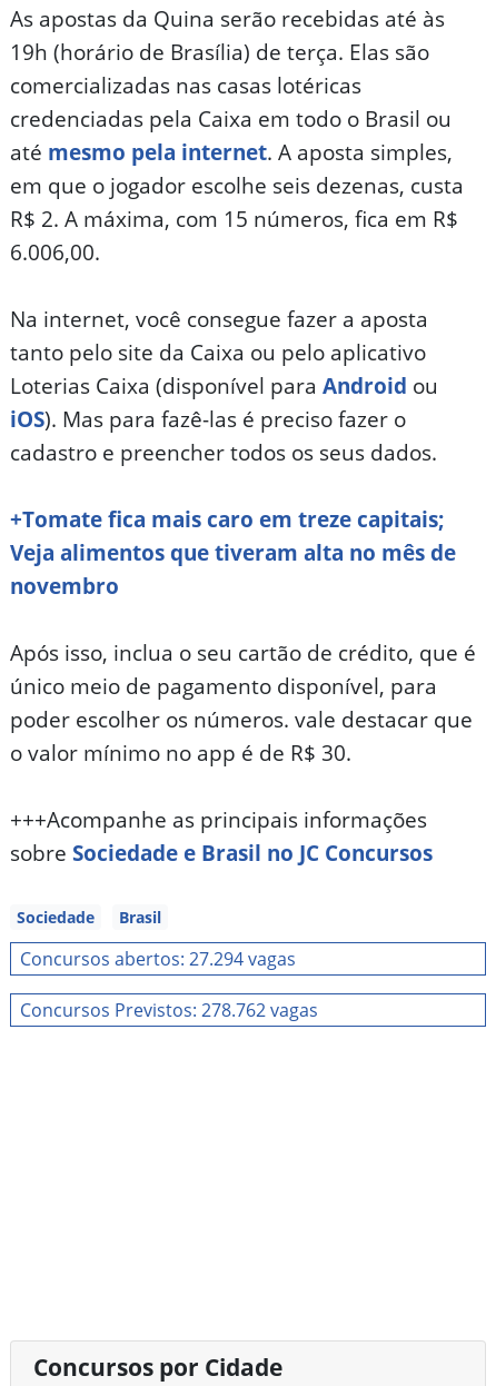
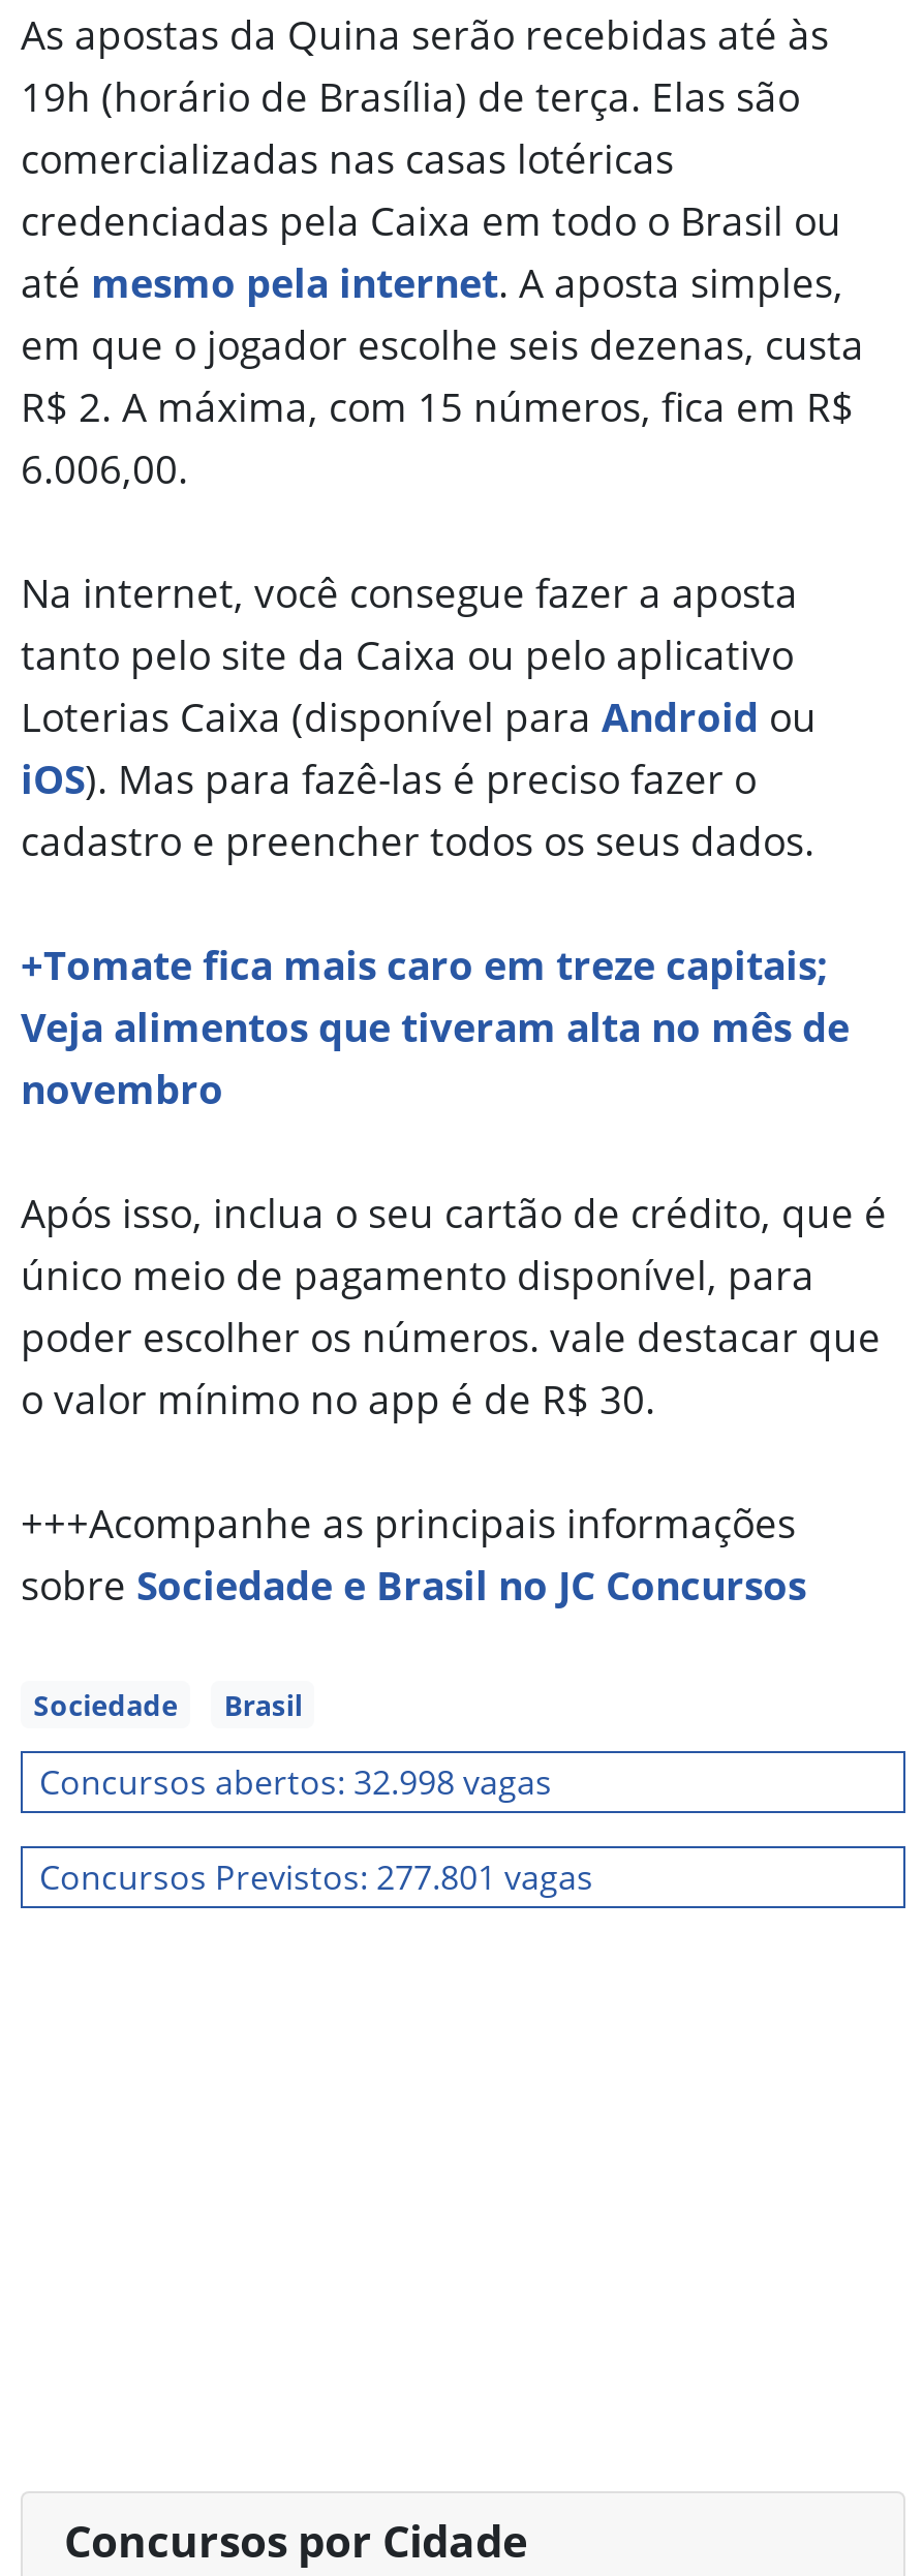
- Concursos abertos: 27.294 vagas
+ Concursos abertos: 32.998 vagas

- Concursos Previstos: 278.762 vagas
+ Concursos Previstos: 277.801 vagas
